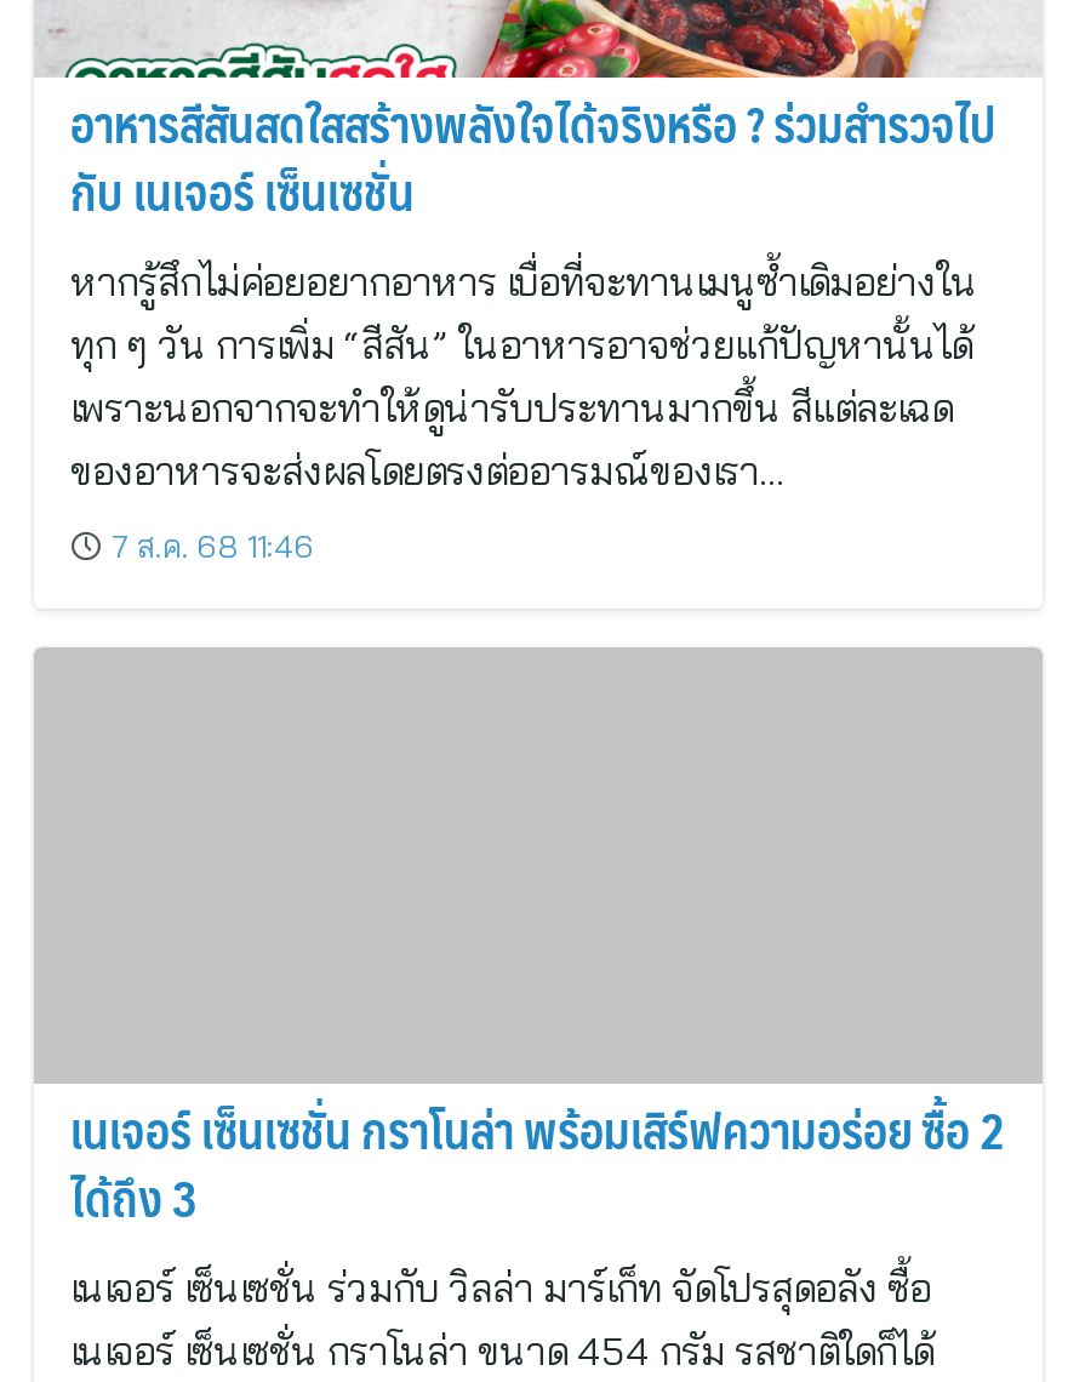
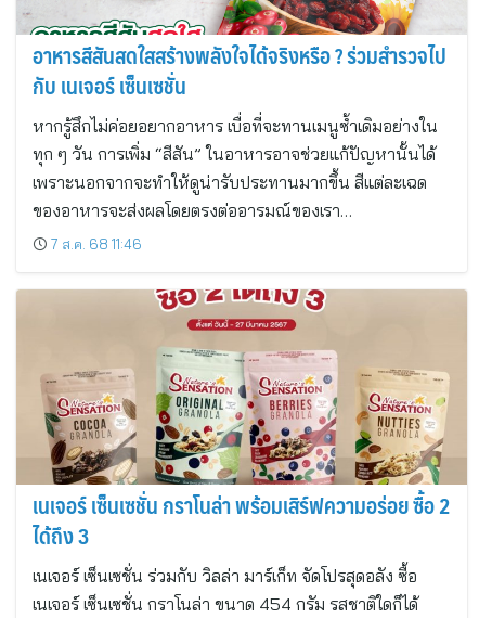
+ [image]
